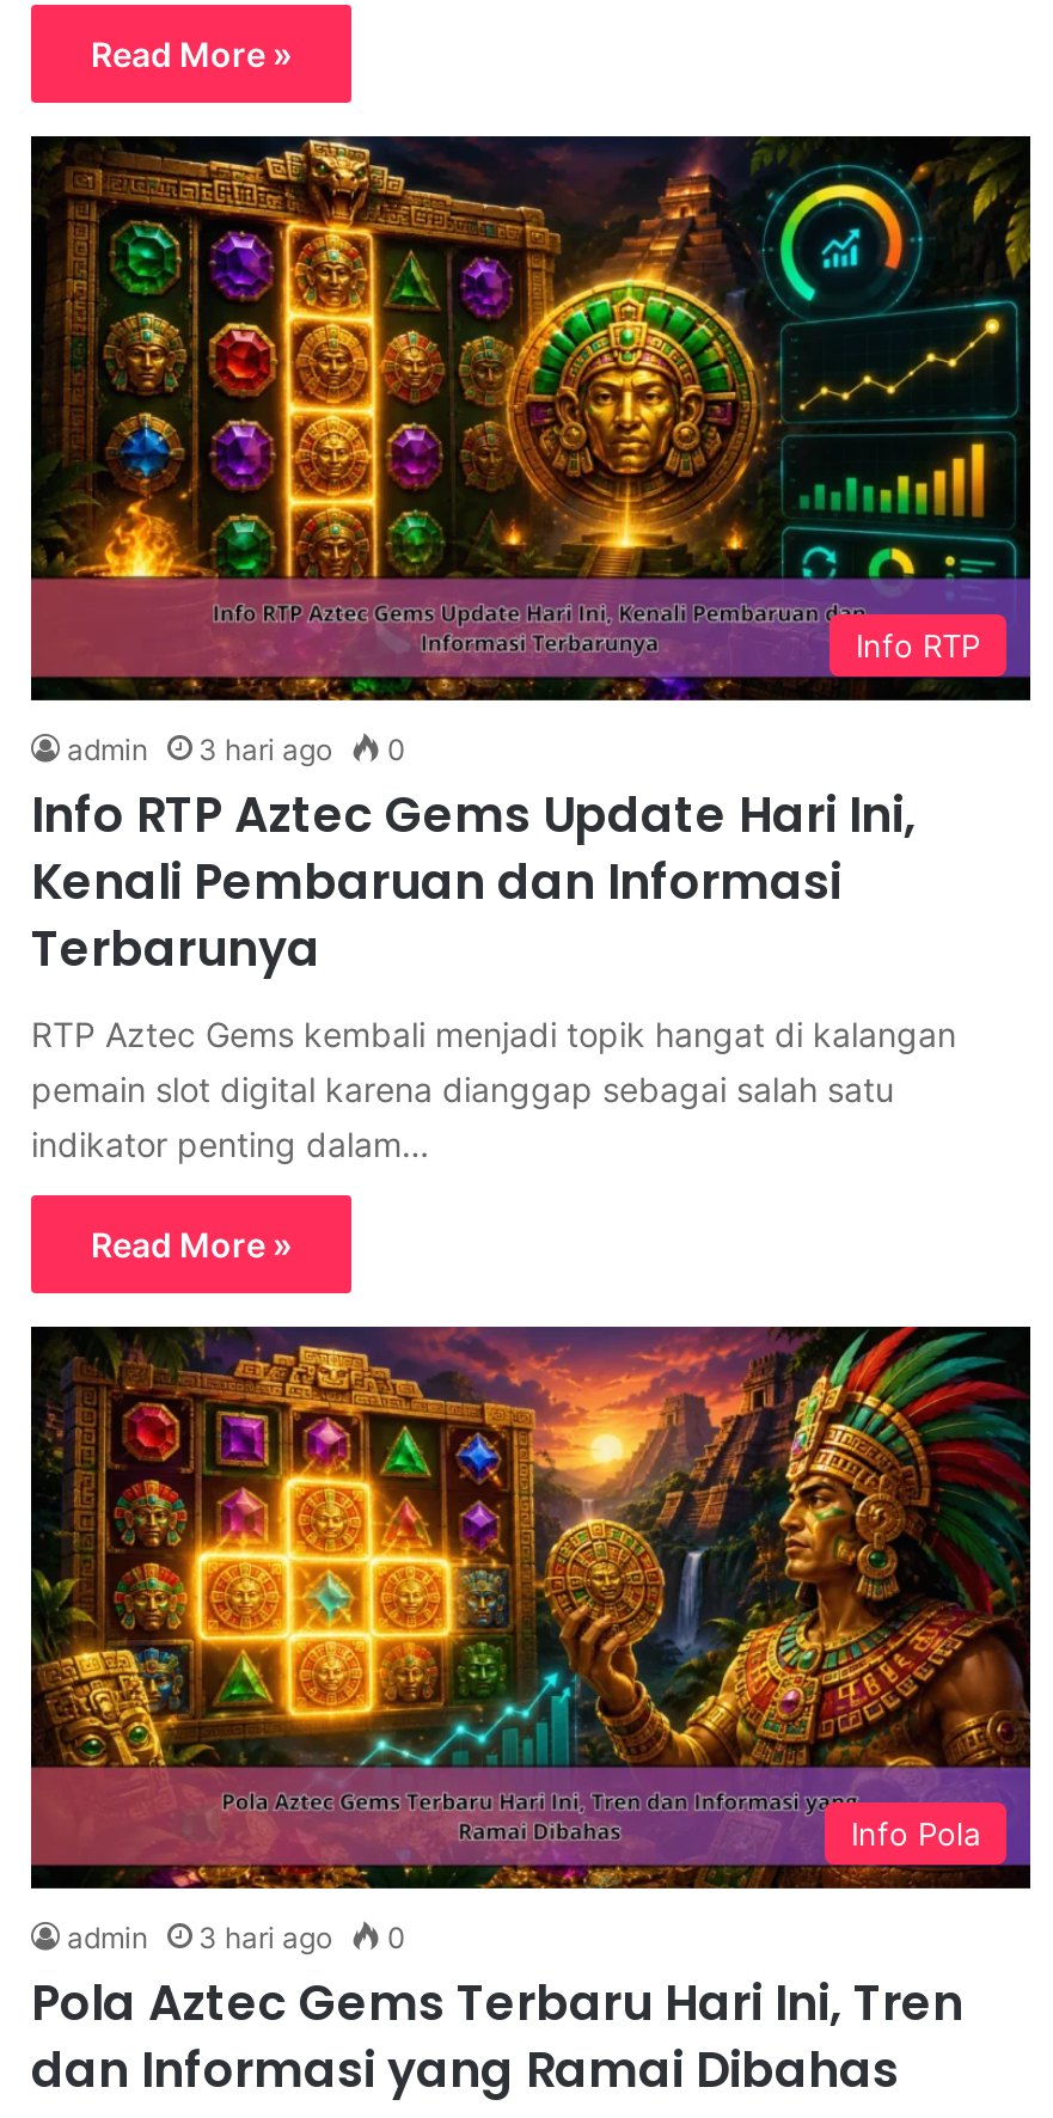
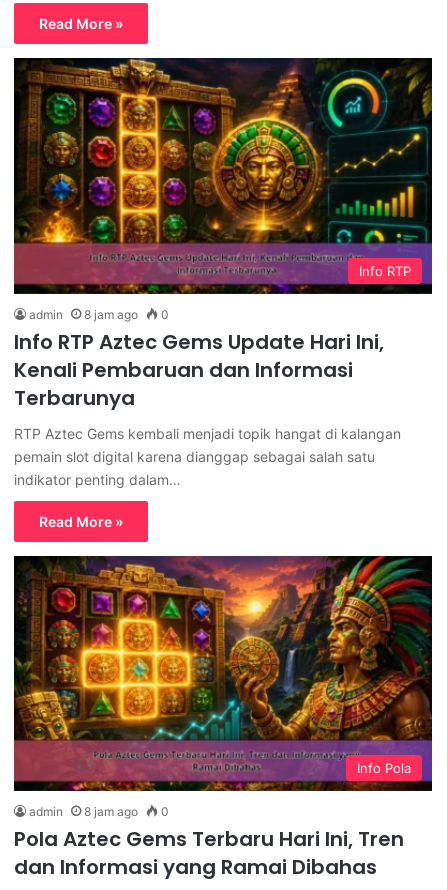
- admin 3 hari ago 0
+ admin 8 jam ago 0

- admin 3 hari ago 0
+ admin 8 jam ago 0
